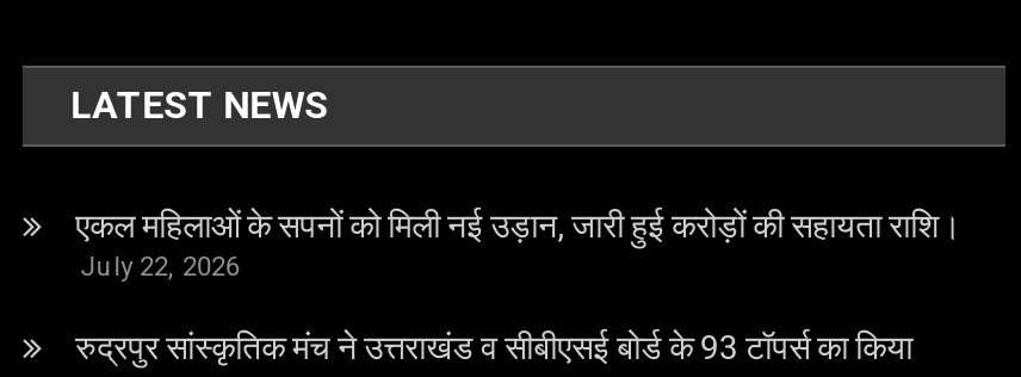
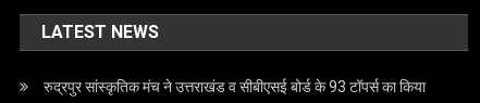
- एकल महिलाओं के सपनों को मिली नई उड़ान, जारी हुई करोड़ों की सहायता राशि।
- July 22, 2026
